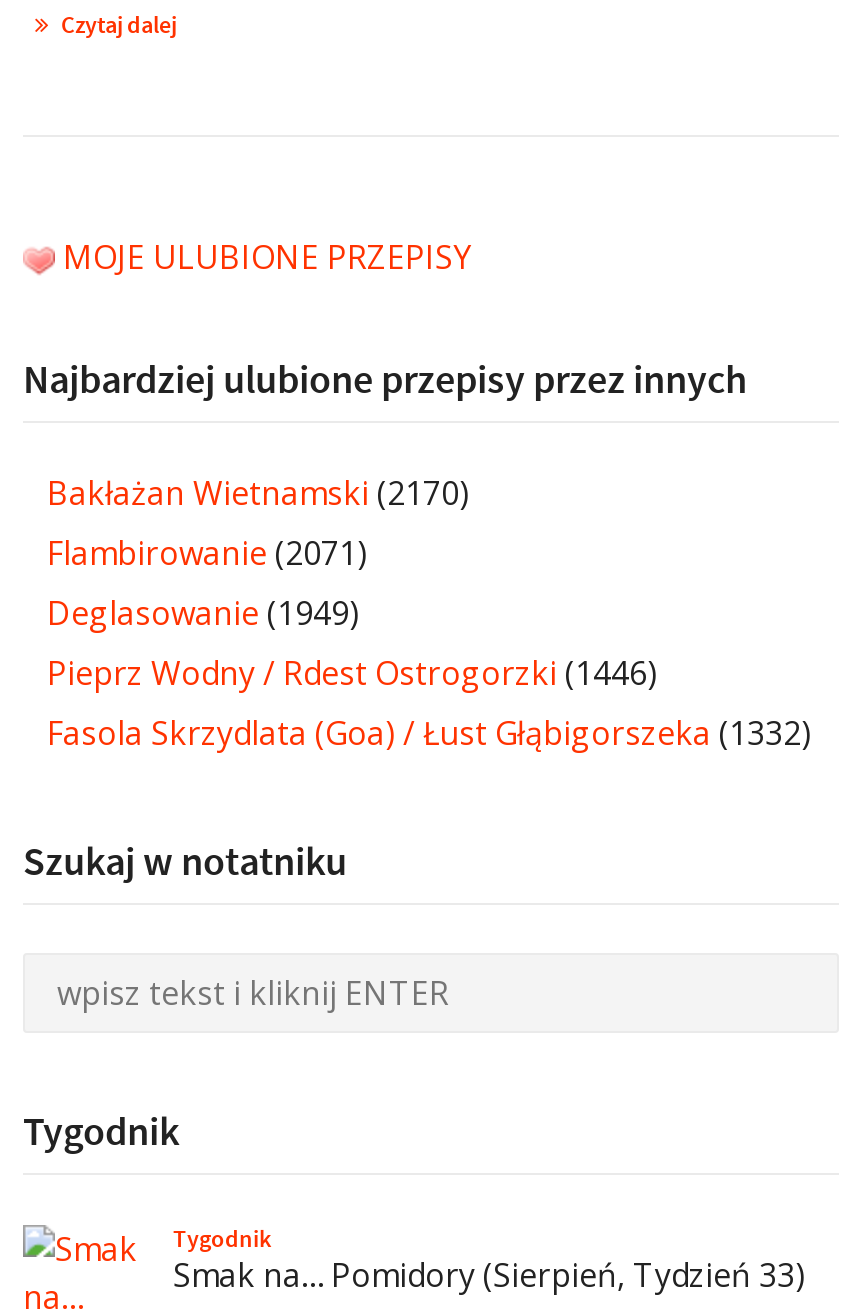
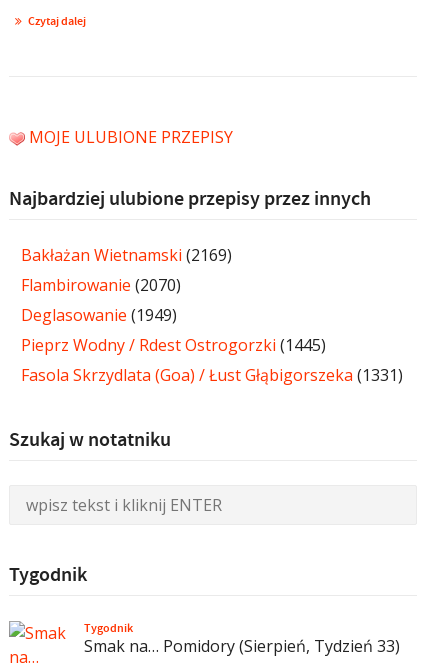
- Bakłażan Wietnamski (2170)
+ Bakłażan Wietnamski (2169)

- Flambirowanie (2071)
+ Flambirowanie (2070)

- Pieprz Wodny / Rdest Ostrogorzki (1446)
+ Pieprz Wodny / Rdest Ostrogorzki (1445)

- Fasola Skrzydlata (Goa) / Łust Głąbigorszeka (1332)
+ Fasola Skrzydlata (Goa) / Łust Głąbigorszeka (1331)
